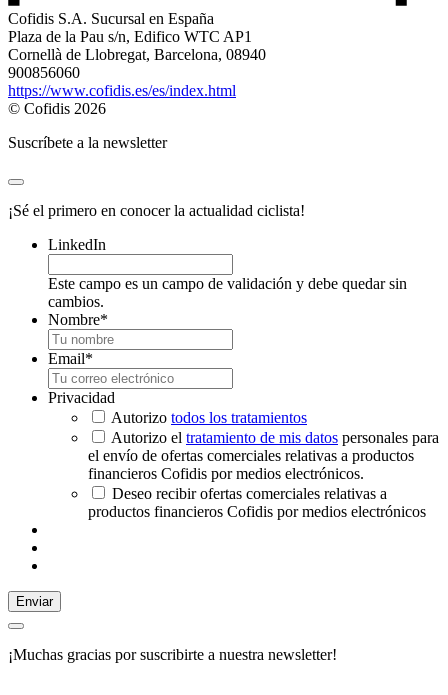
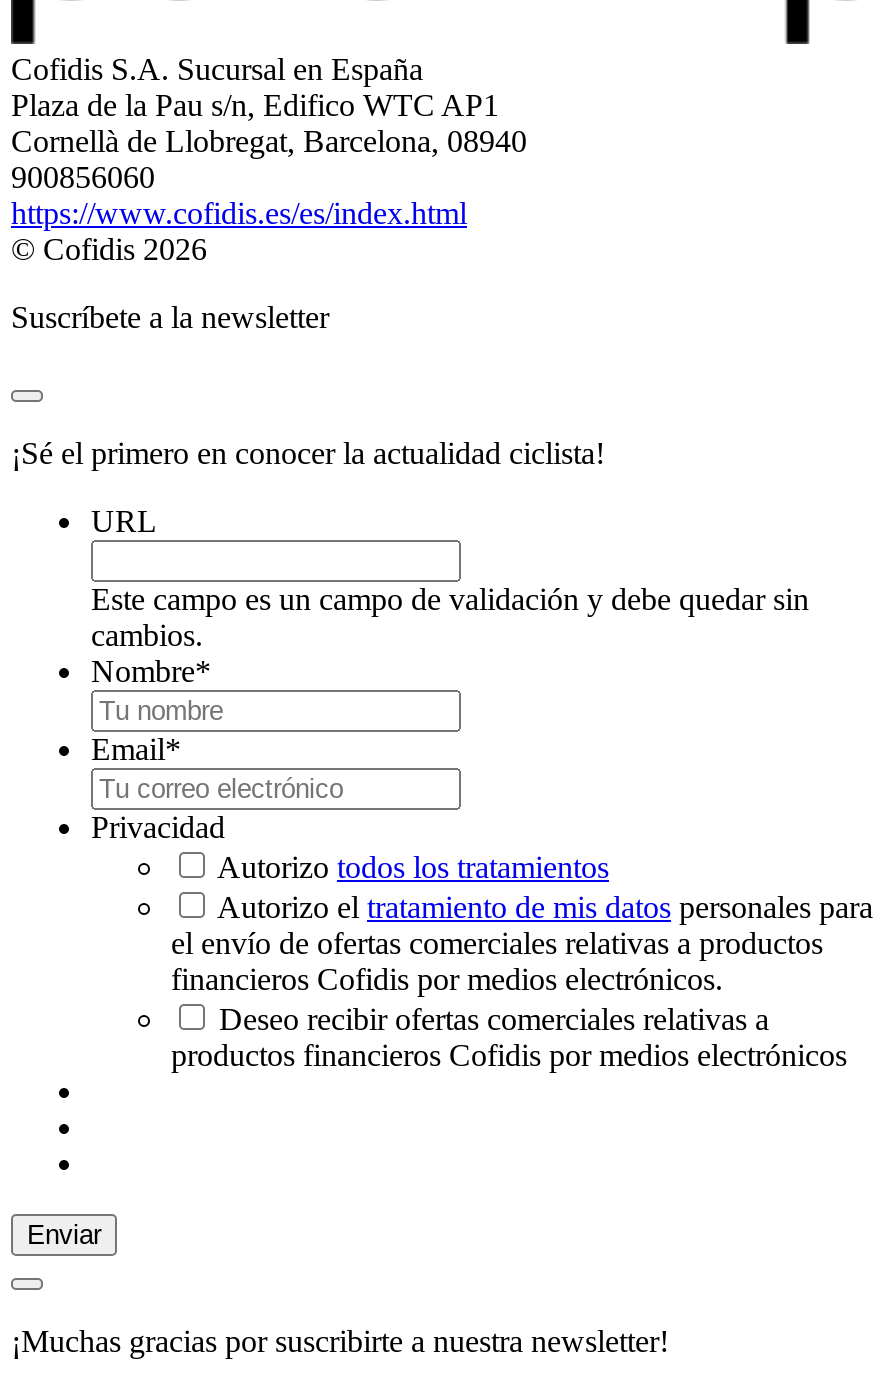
- LinkedIn
+ URL
